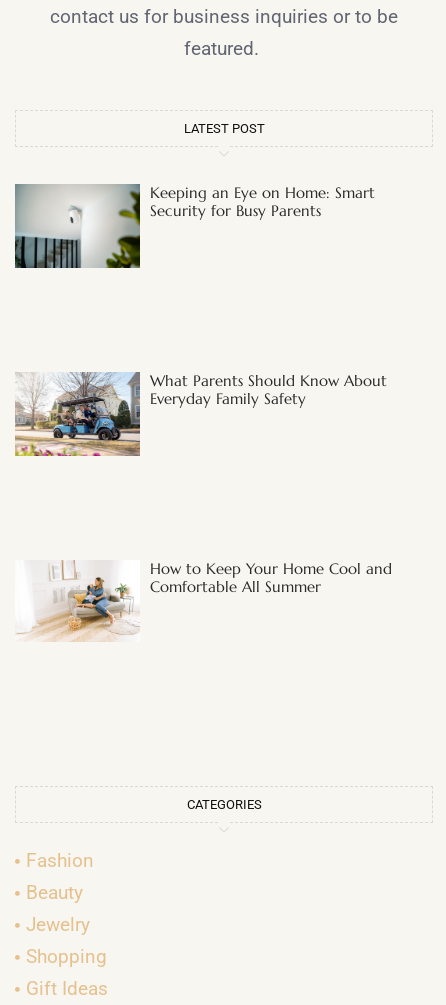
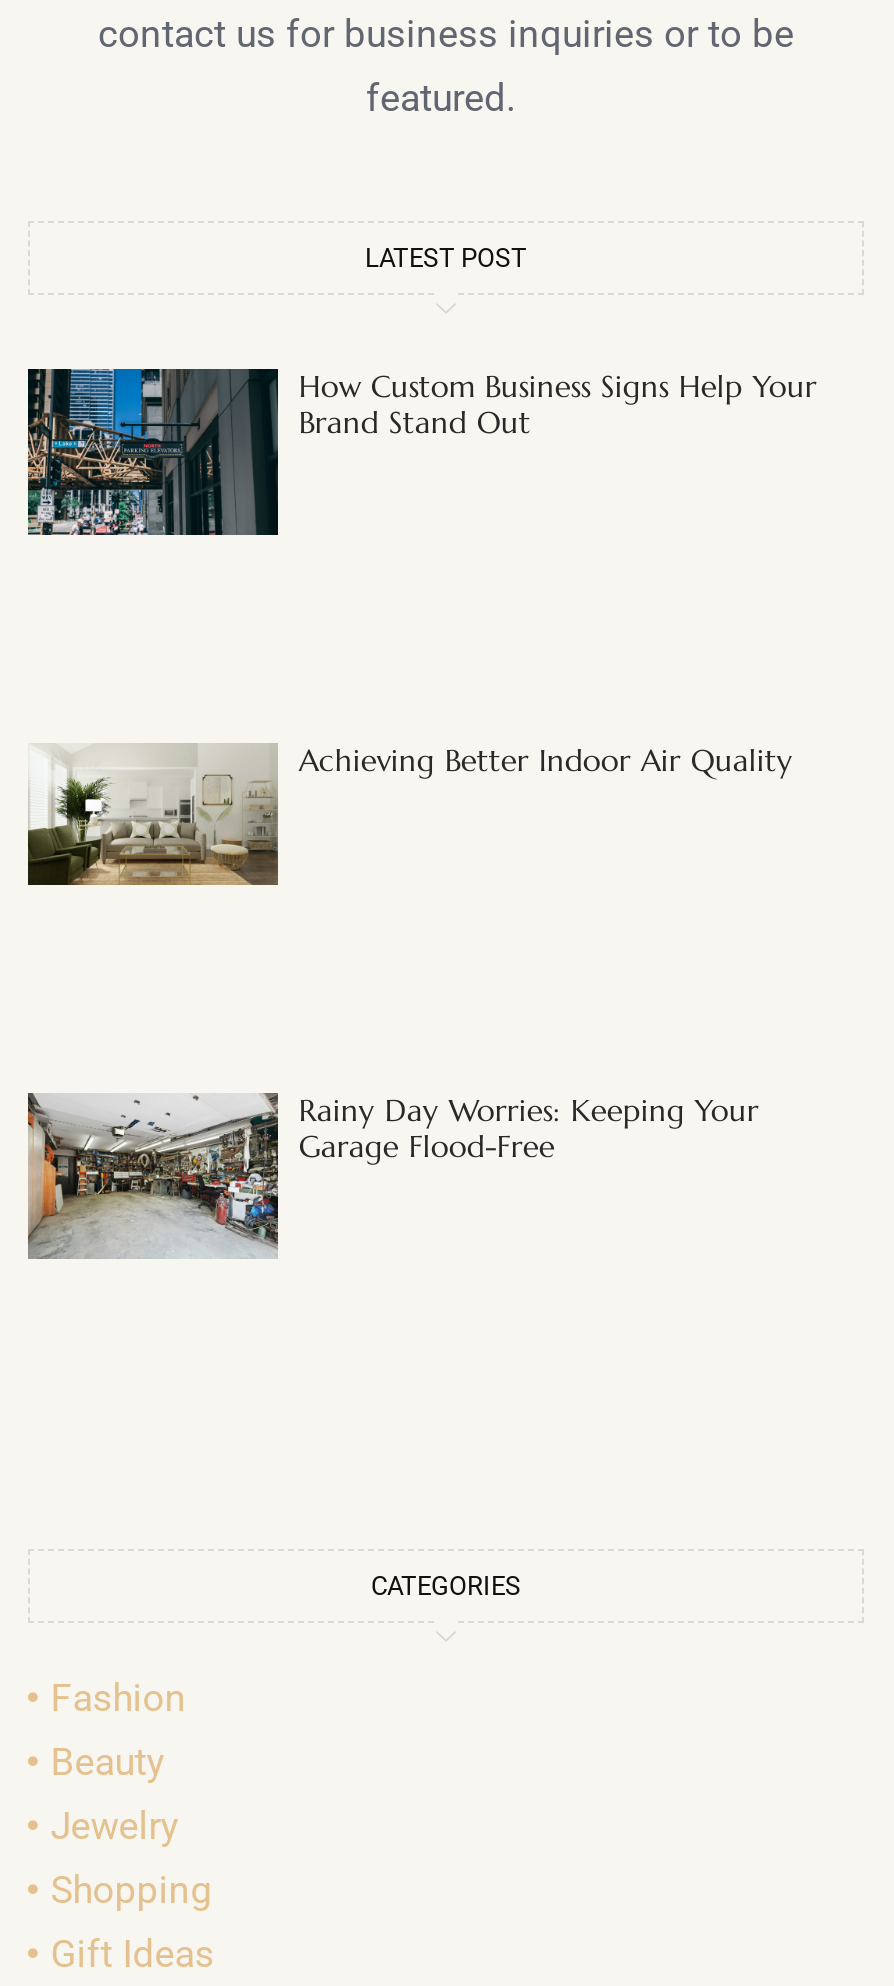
- [image]
- Keeping an Eye on Home: Smart
- Security for Busy Parents
+ [image]
+ How Custom Business Signs Help Your
+ Brand Stand Out

- [image]
- What Parents Should Know About
- Everyday Family Safety
+ [image]
+ Achieving Better Indoor Air Quality

- [image]
- How to Keep Your Home Cool and
- Comfortable All Summer
+ [image]
+ Rainy Day Worries: Keeping Your
+ Garage Flood-Free
